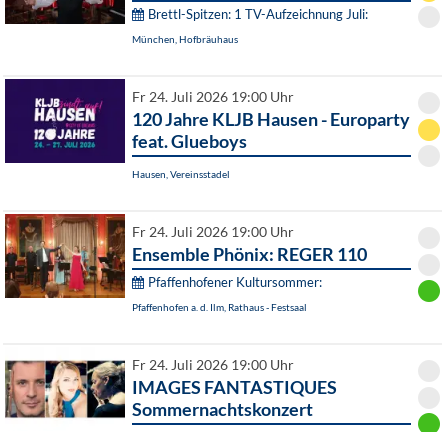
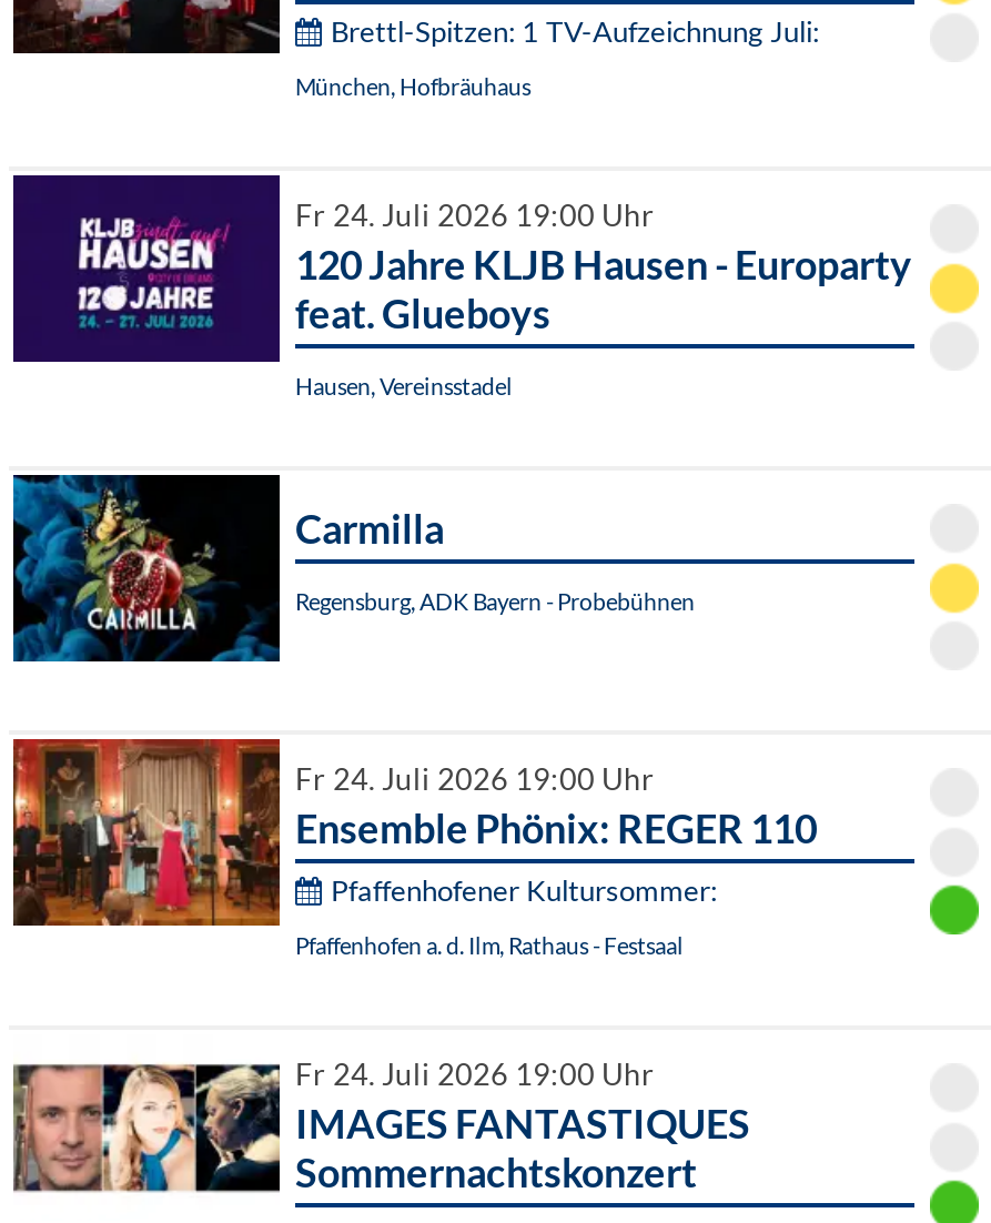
+ [image]
+ Carmilla
+ Regensburg, ADK Bayern - Probebühnen
